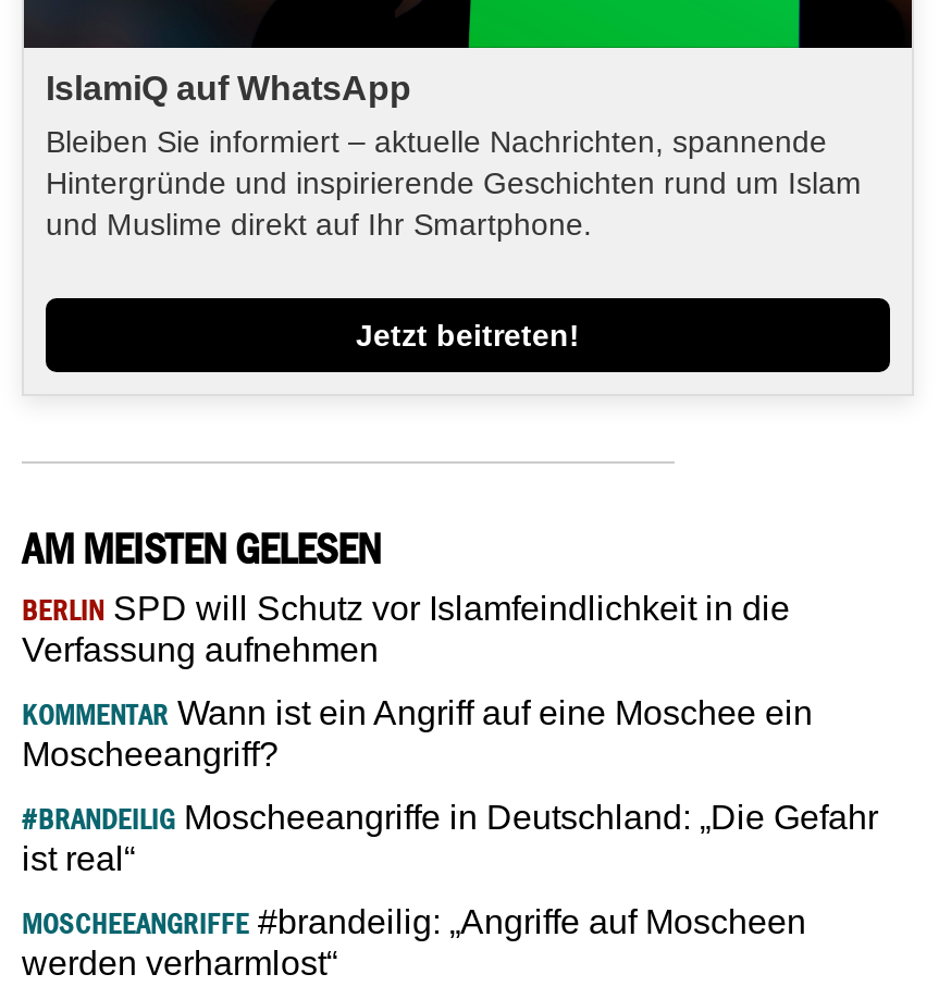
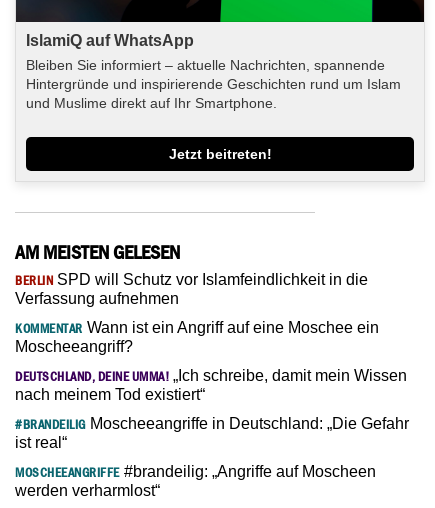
+ DEUTSCHLAND, DEINE UMMA! „Ich schreibe, damit mein Wissen
+ nach meinem Tod existiert“
